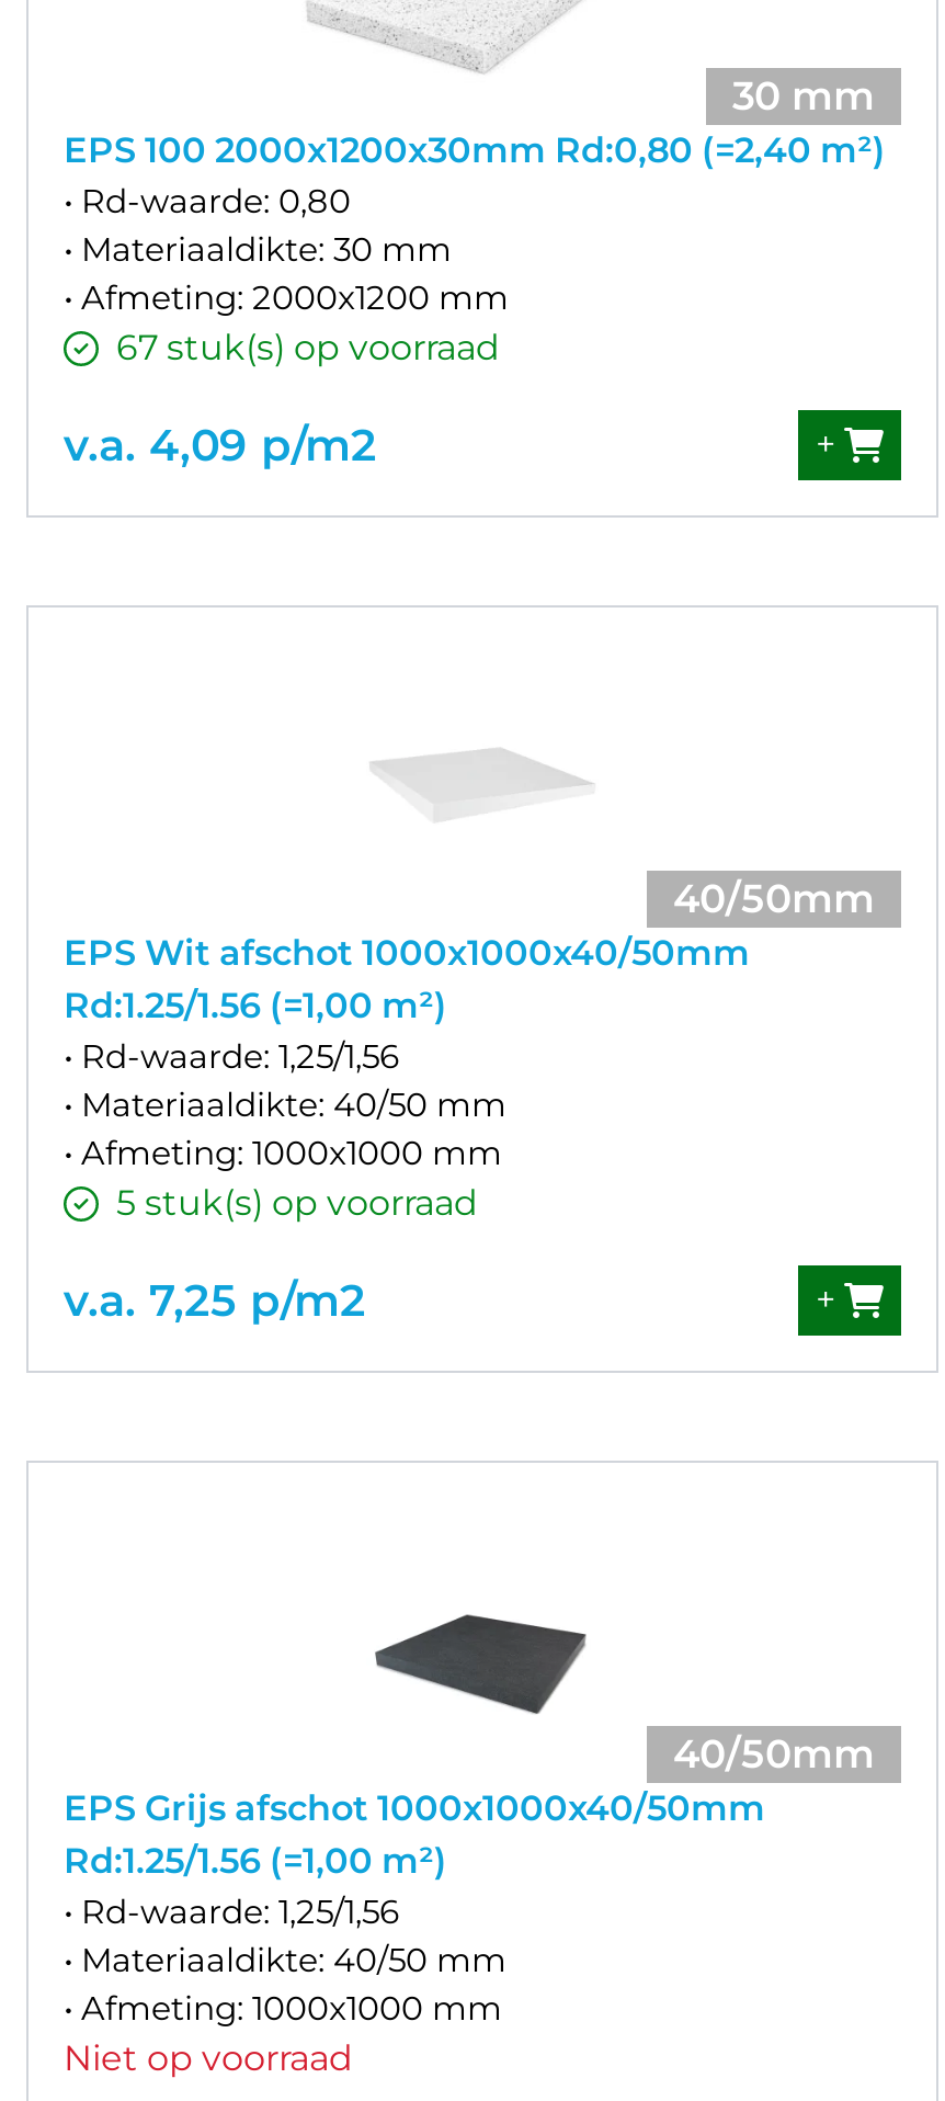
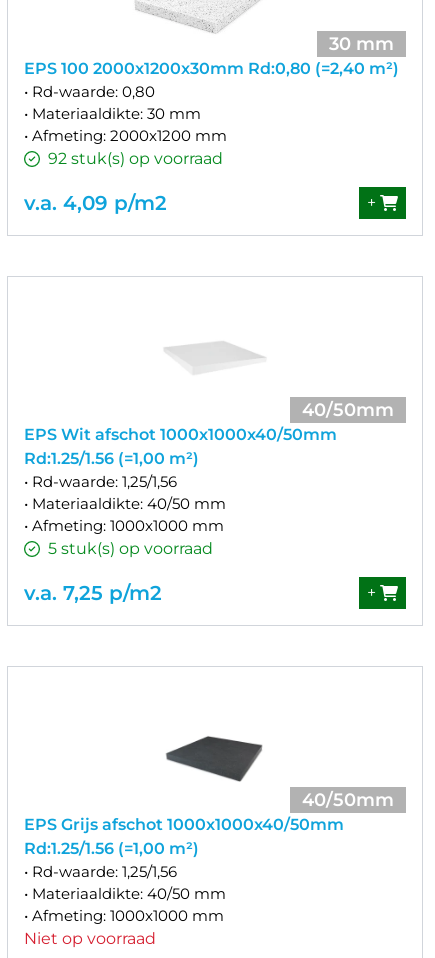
- 67 stuk(s) op voorraad
+ 92 stuk(s) op voorraad
